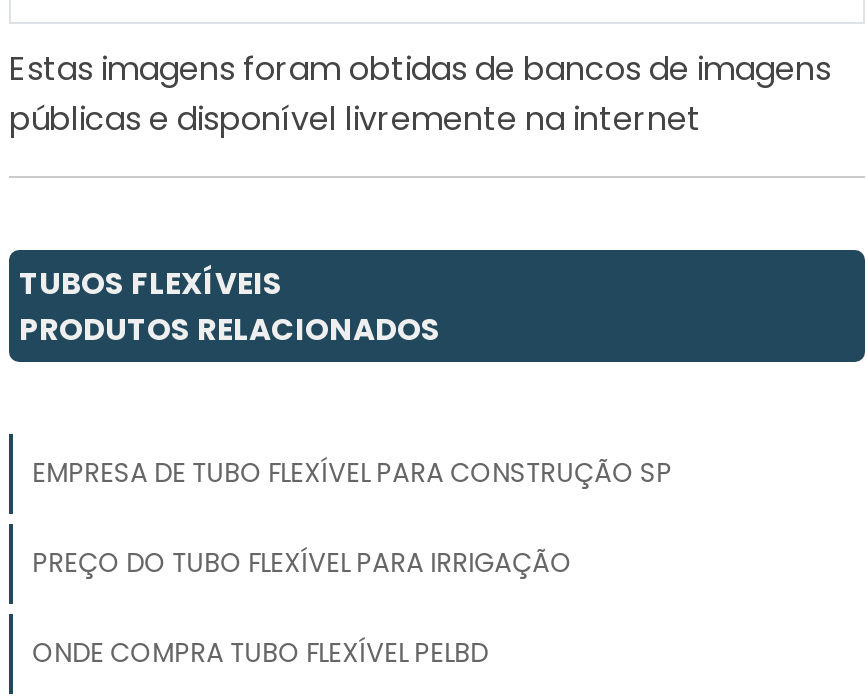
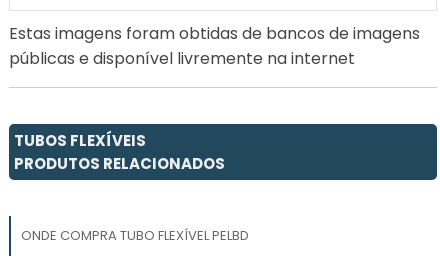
- EMPRESA DE TUBO FLEXÍVEL PARA CONSTRUÇÃO SP
- PREÇO DO TUBO FLEXÍVEL PARA IRRIGAÇÃO
